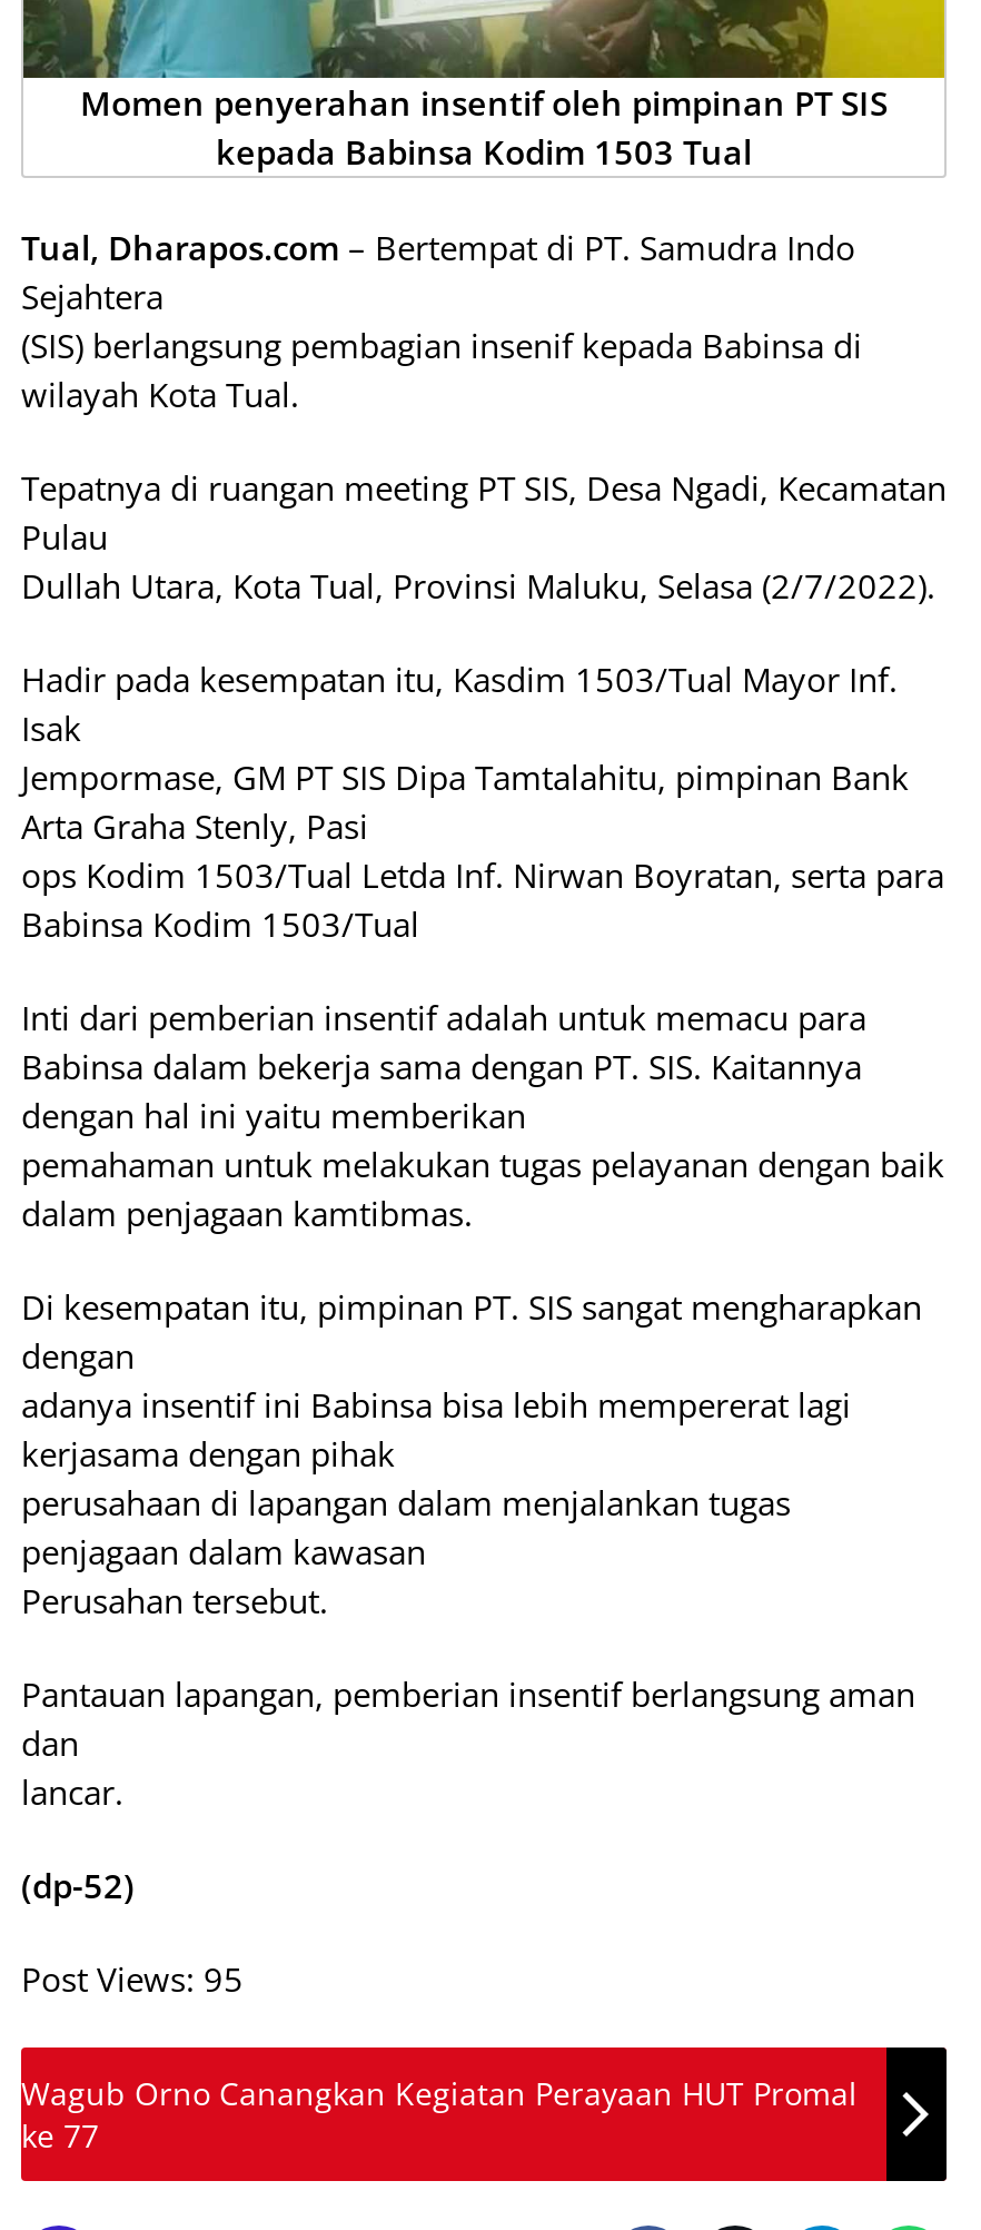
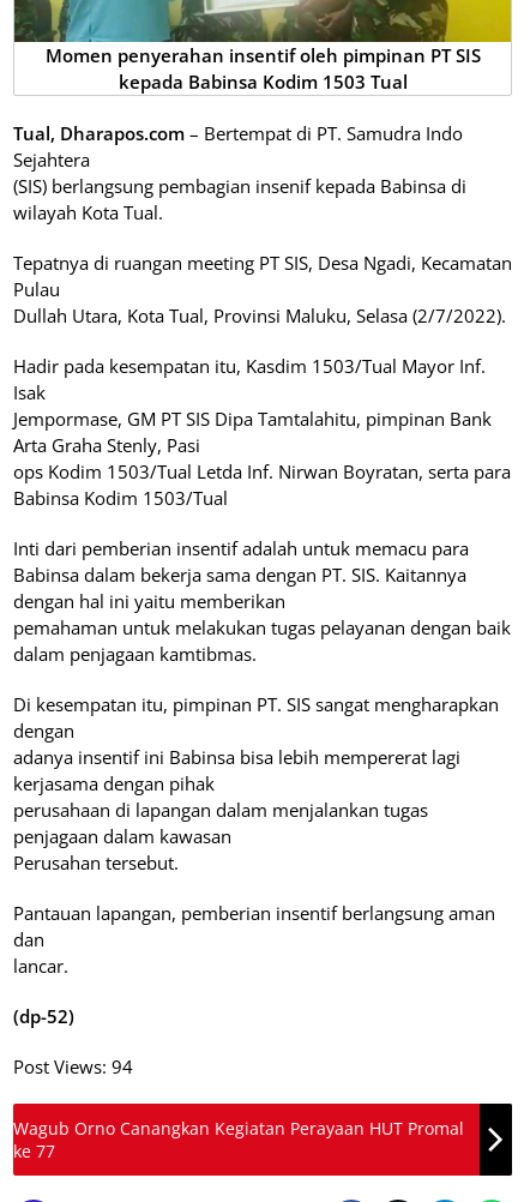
- Post Views: 95
+ Post Views: 94
